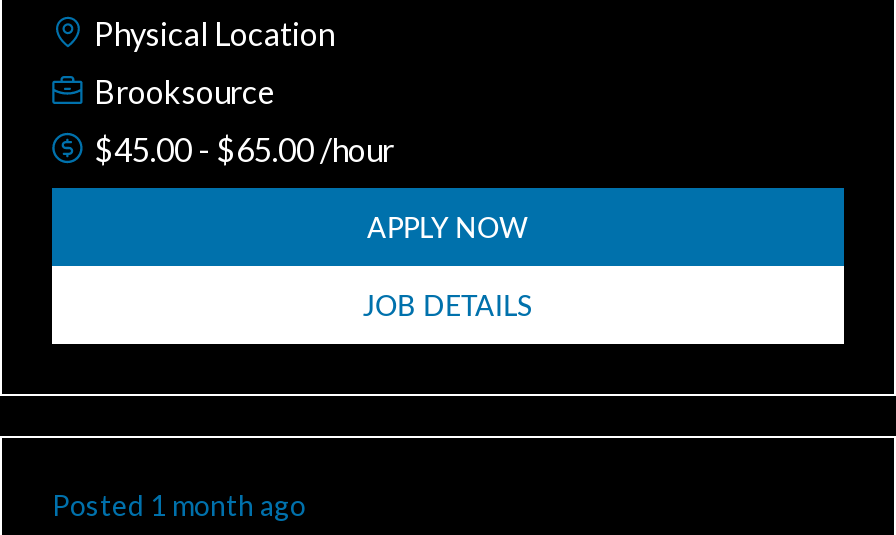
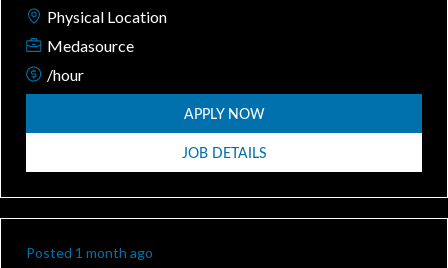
- Brooksource
+ Medasource

- $45.00 - $65.00 /hour
+ /hour
